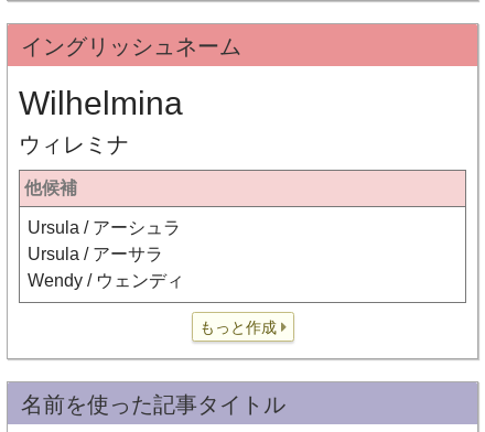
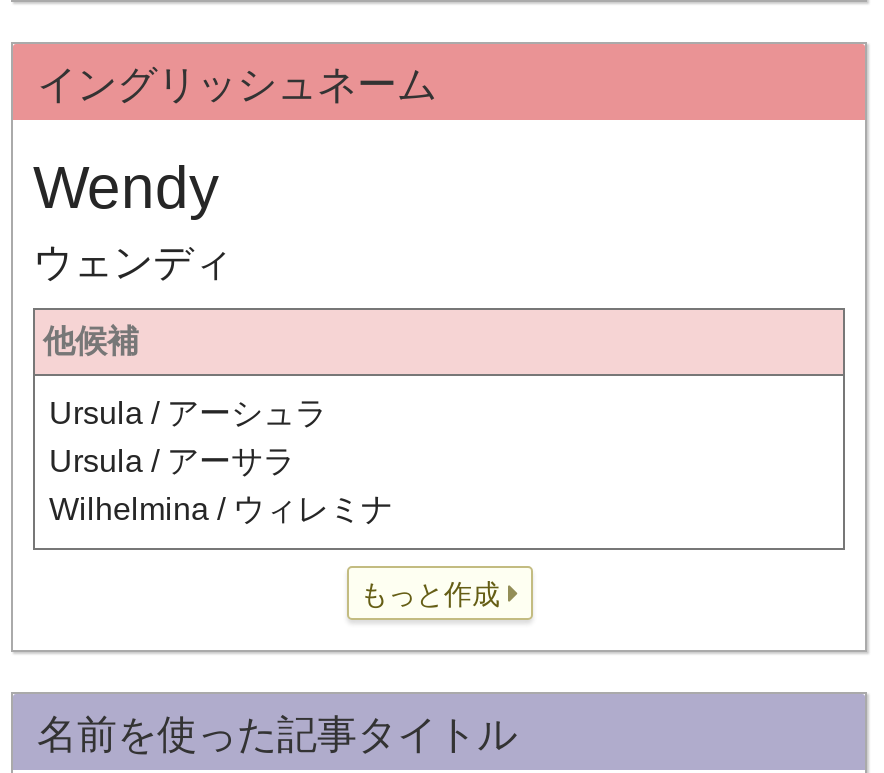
- Wilhelmina
- ウィレミナ
+ Wendy
+ ウェンディ

- Wendy / ウェンディ
+ Wilhelmina / ウィレミナ
